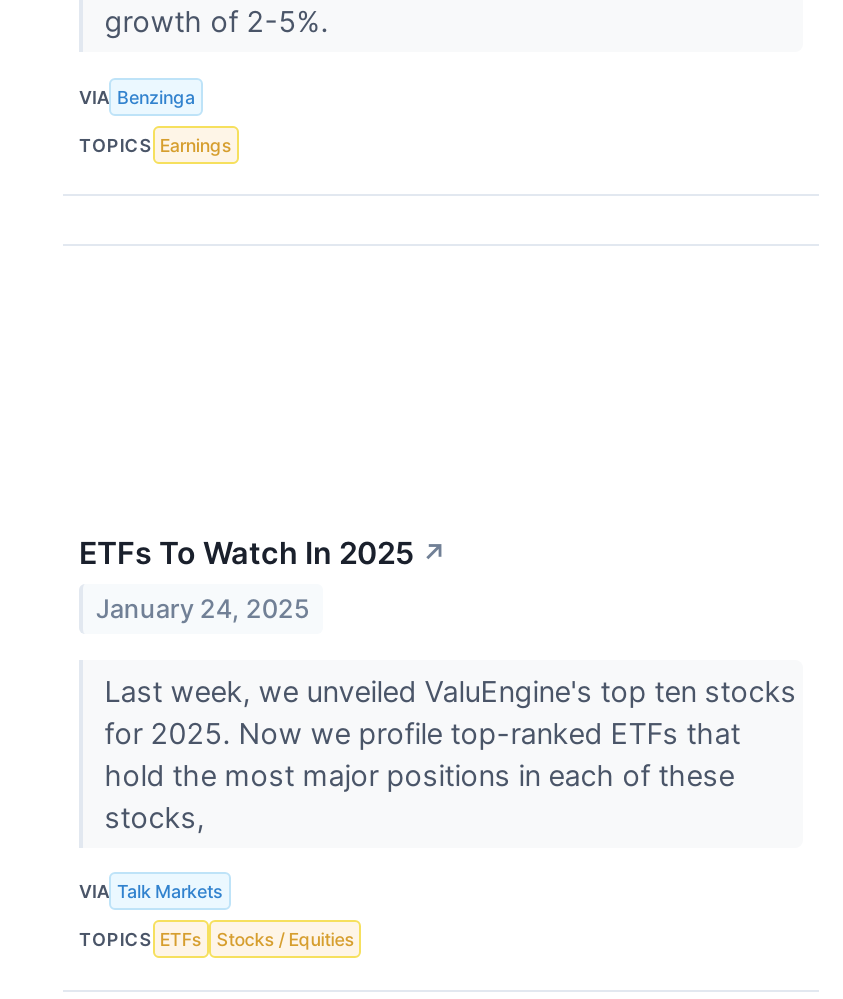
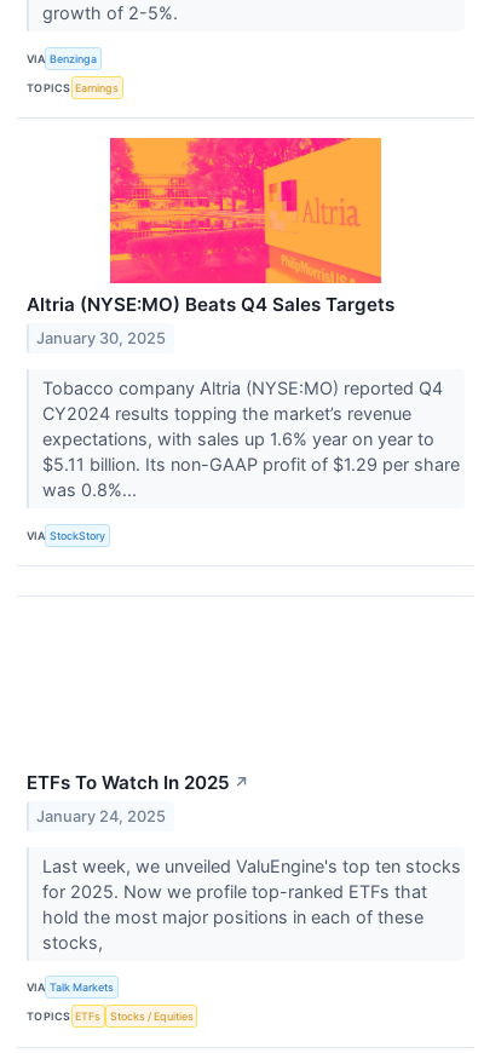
+ [image]
+ Altria (NYSE:MO) Beats Q4 Sales Targets
+ January 30, 2025
+ Tobacco company Altria (NYSE:MO) reported Q4
+ CY2024 results topping the market’s revenue
+ expectations, with sales up 1.6% year on year to
+ $5.11 billion. Its non-GAAP profit of $1.29 per share
+ was 0.8%...
+ VIA StockStory
